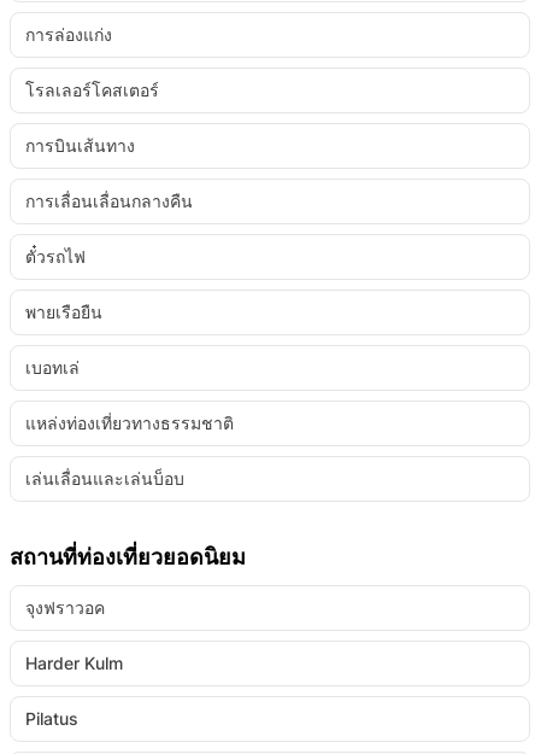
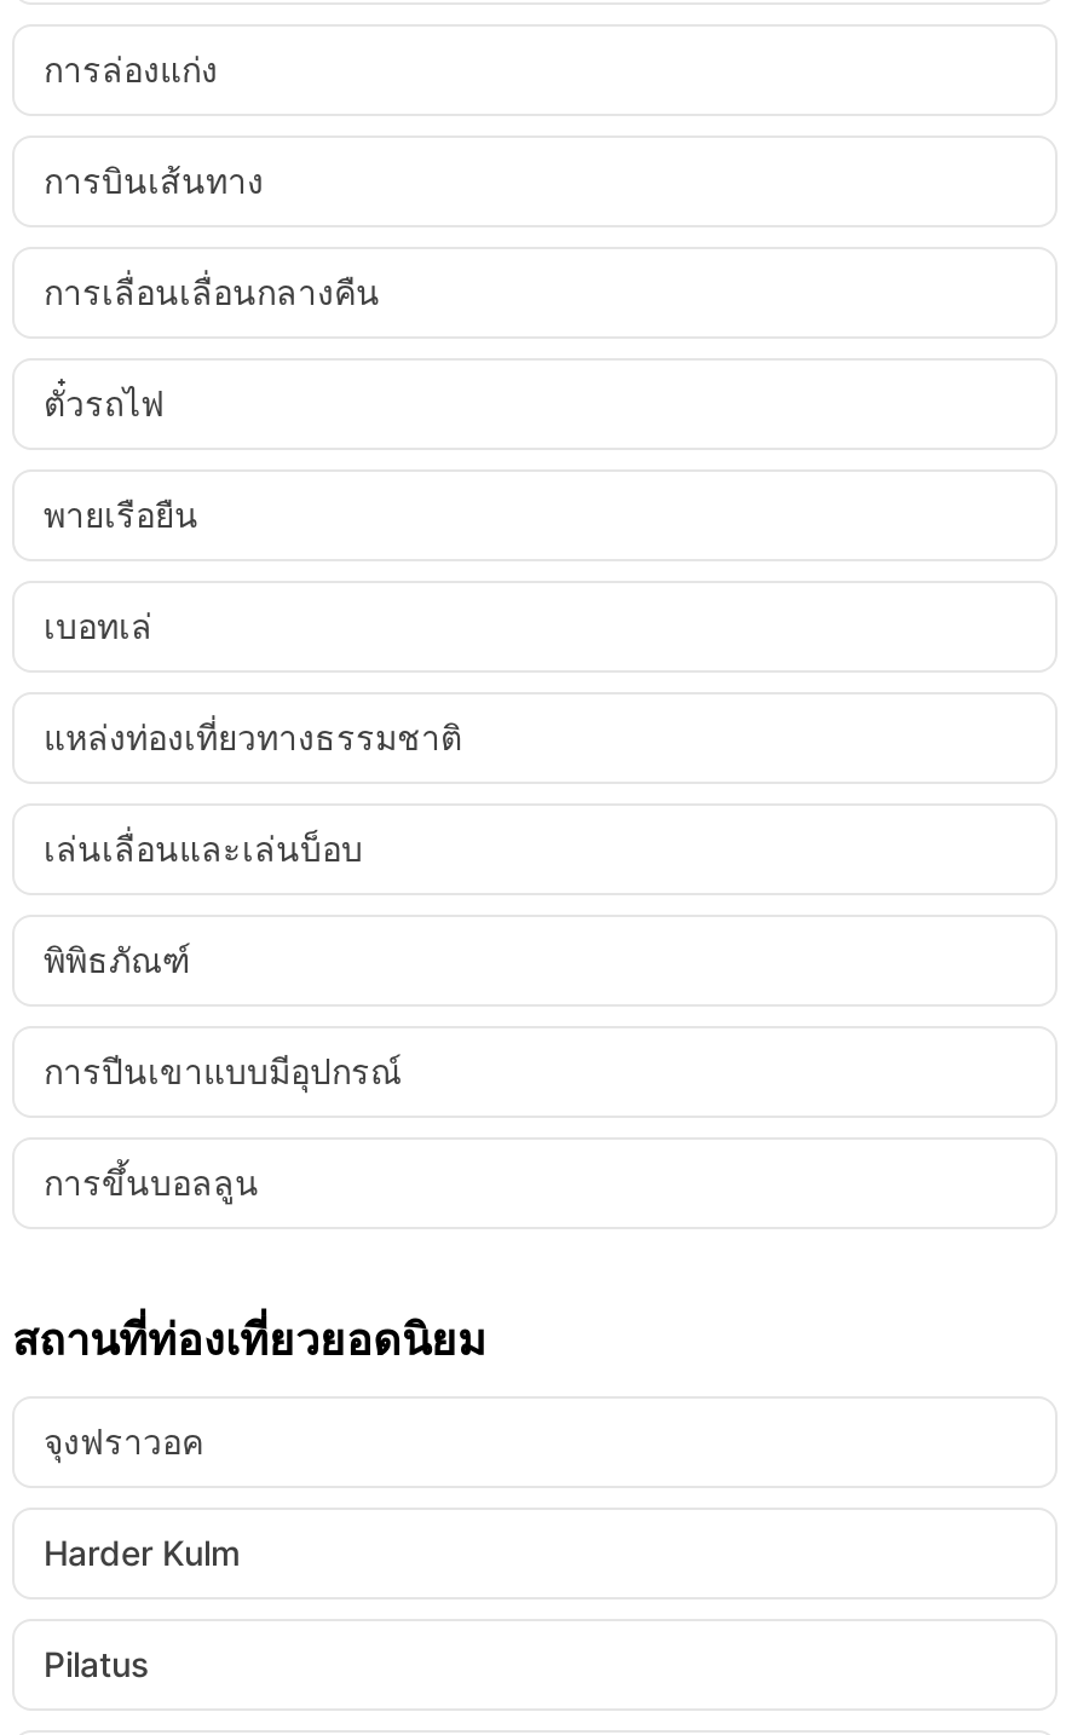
- โรลเลอร์โคสเตอร์

moved up: การบินเส้นทาง | การเลื่อนเลื่อนกลางคืน | ตั๋วรถไฟ | พายเรือยืน | เบอทเล่ | แหล่งท่องเที่ยวทางธรรมชาติ | เล่นเลื่อนและเล่นบ็อบ

+ พิพิธภัณฑ์
+ การปีนเขาแบบมีอุปกรณ์
+ การขึ้นบอลลูน
